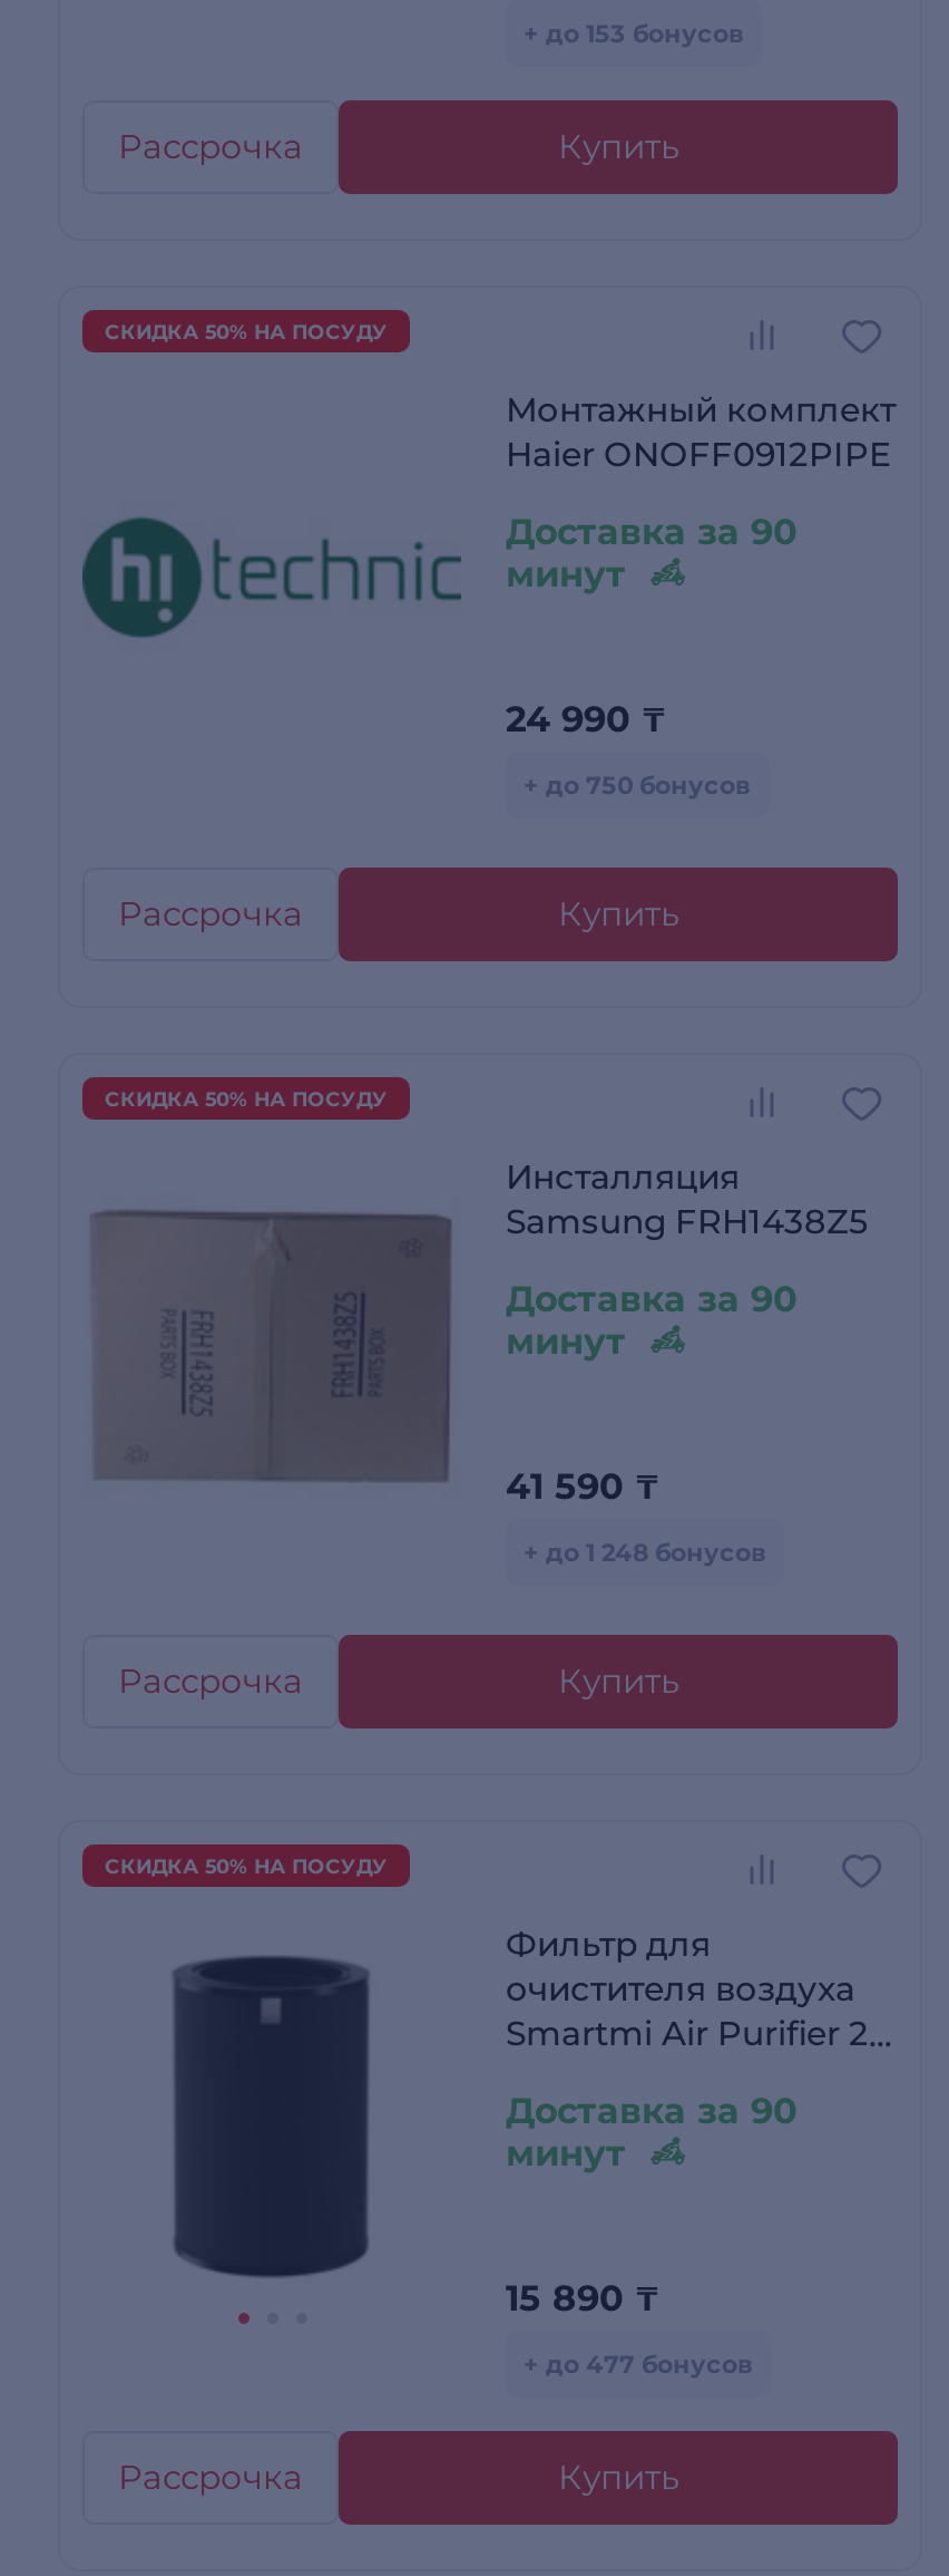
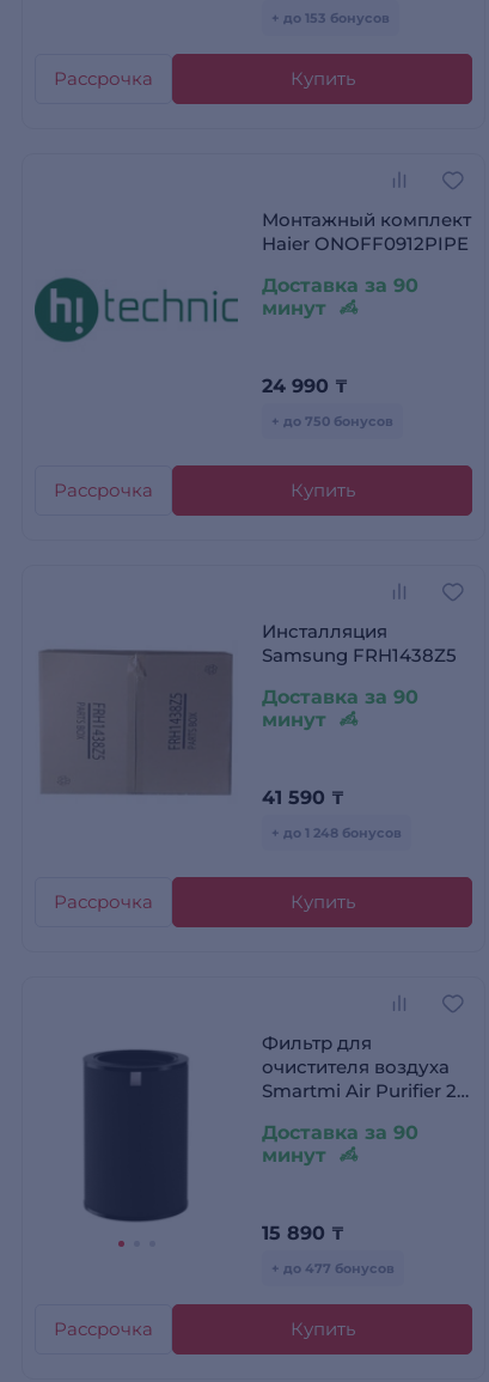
- СКИДКА 50% НА ПОСУДУ

- СКИДКА 50% НА ПОСУДУ

- СКИДКА 50% НА ПОСУДУ
